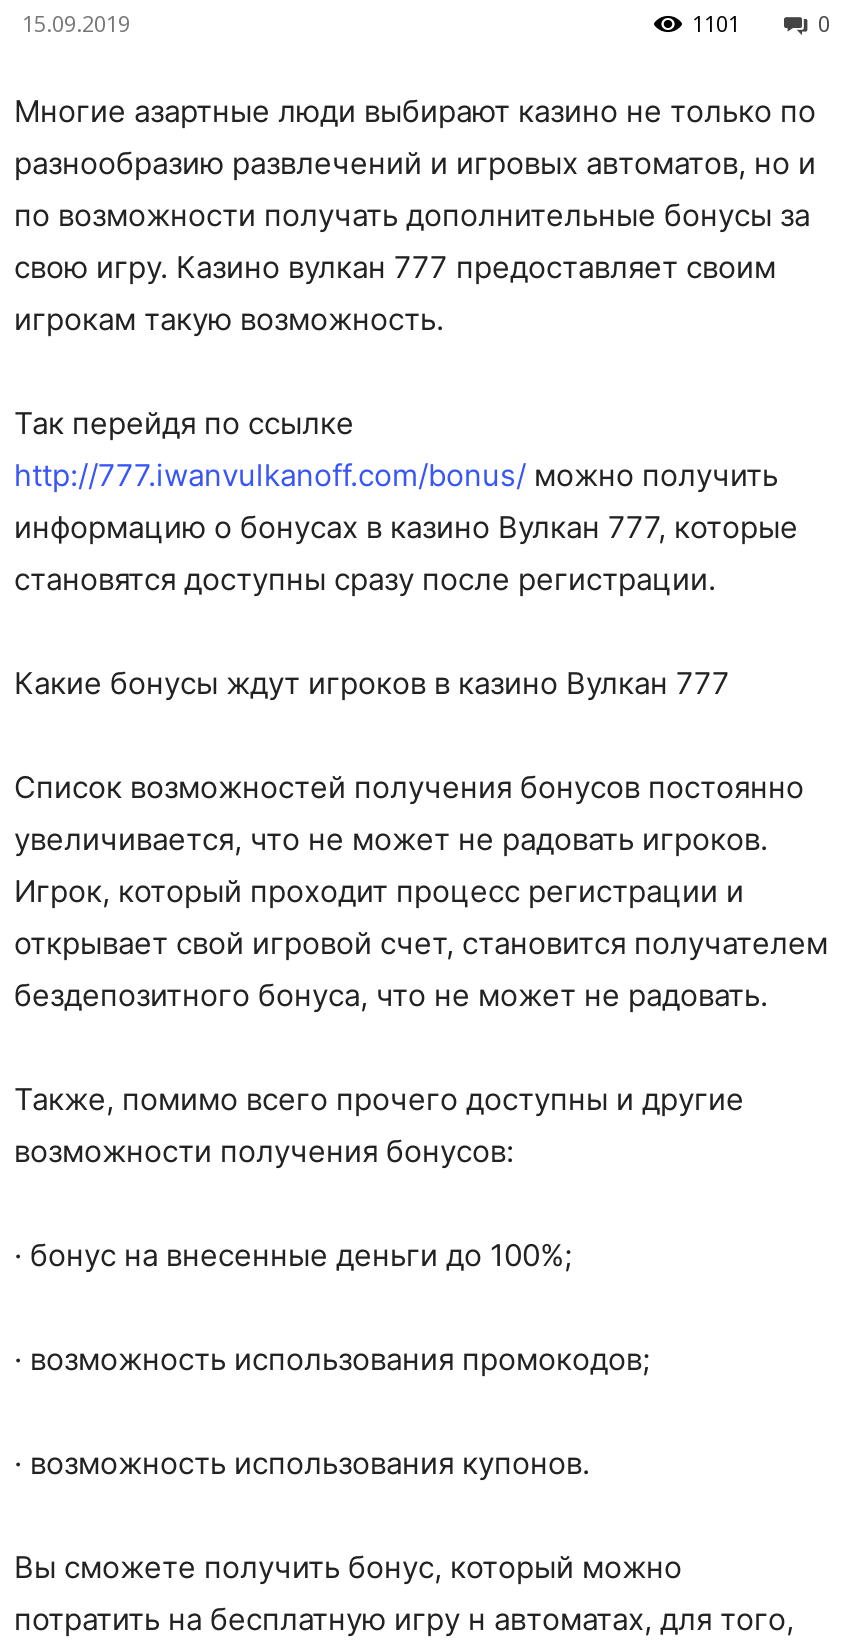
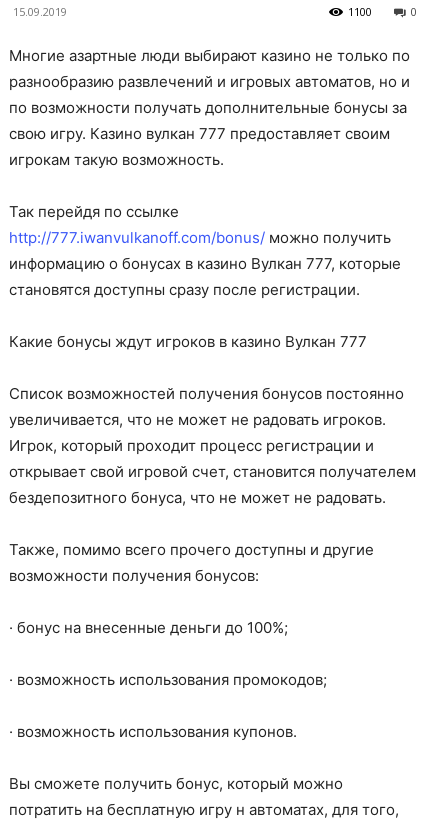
- 1101
+ 1100
